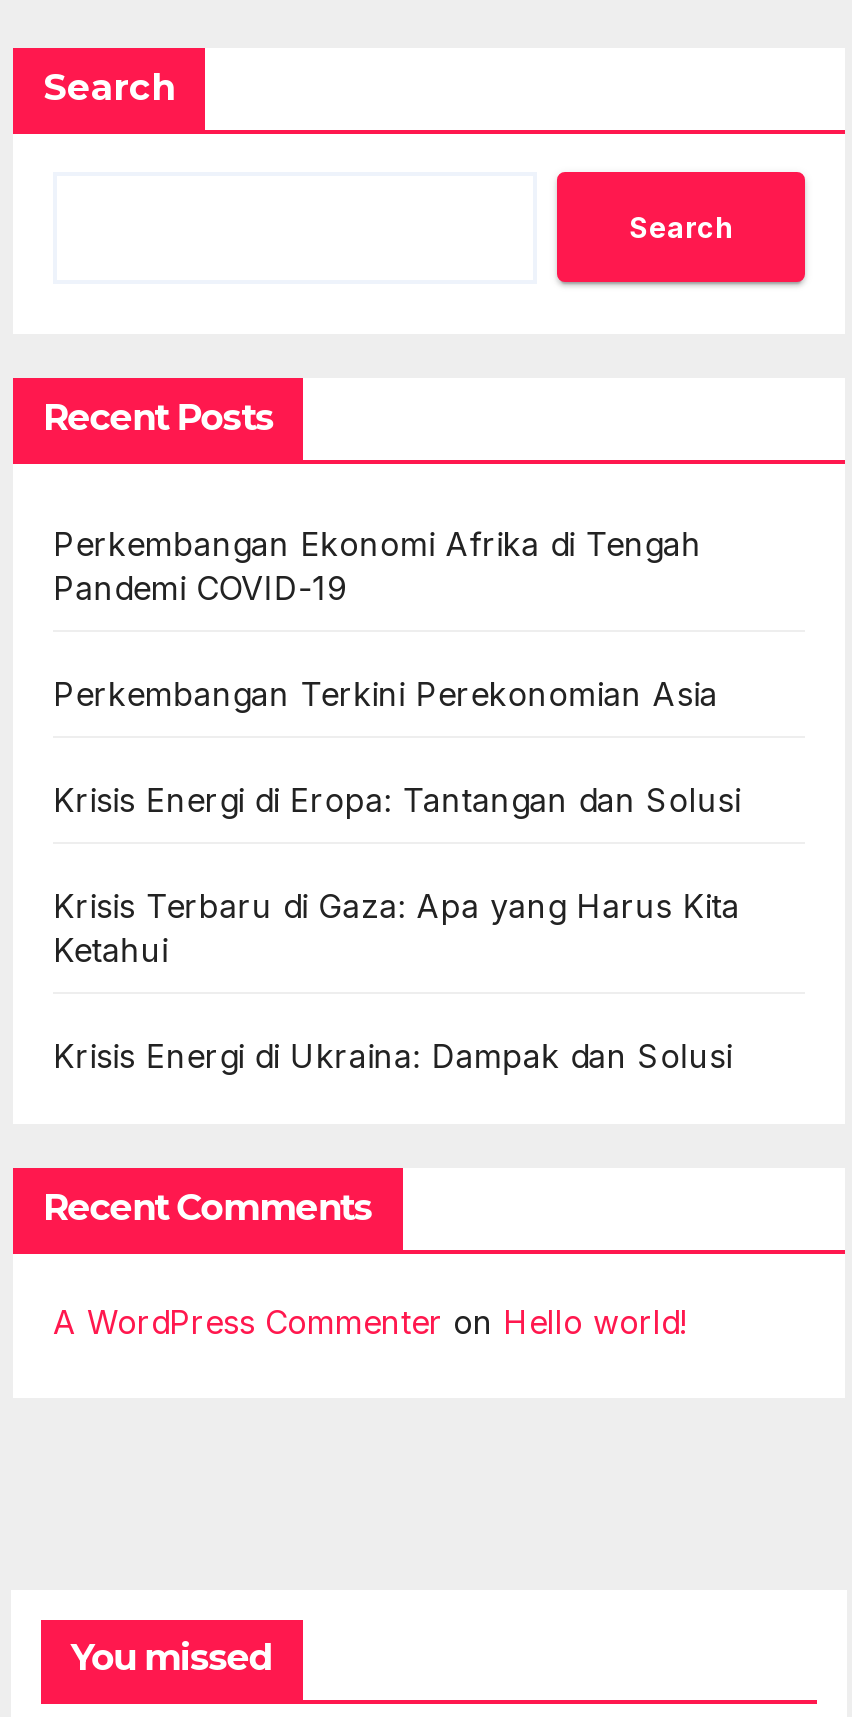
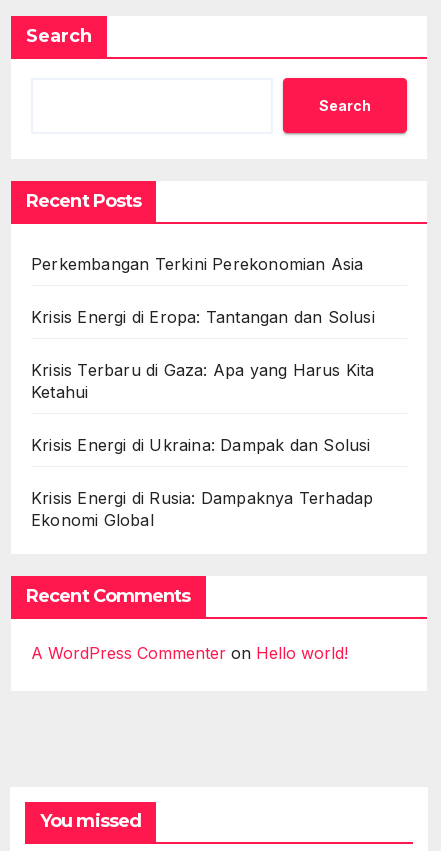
- Perkembangan Ekonomi Afrika di Tengah
- Pandemi COVID-19

moved up: Perkembangan Terkini Perekonomian Asia | Krisis Energi di Eropa: Tantangan dan Solusi | Krisis Terbaru di Gaza: Apa yang Harus Kita | Ketahui | Krisis Energi di Ukraina: Dampak dan Solusi

+ Krisis Energi di Rusia: Dampaknya Terhadap
+ Ekonomi Global
